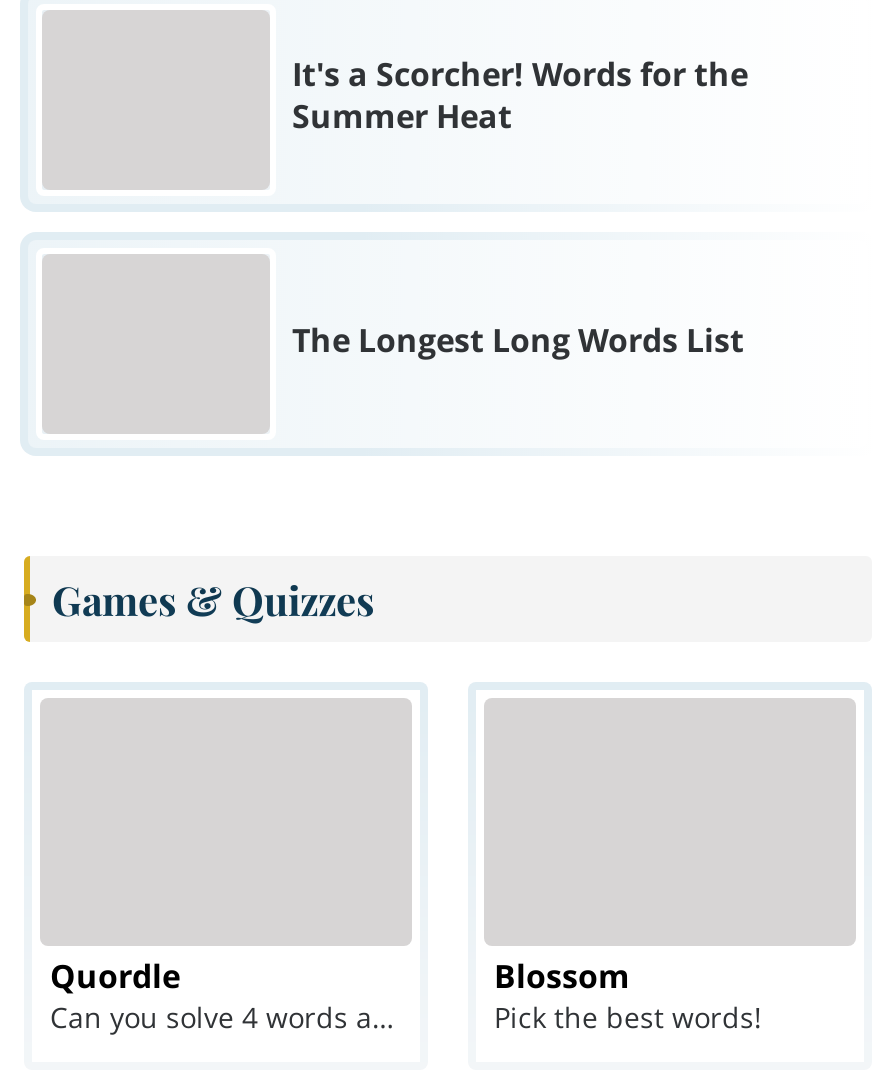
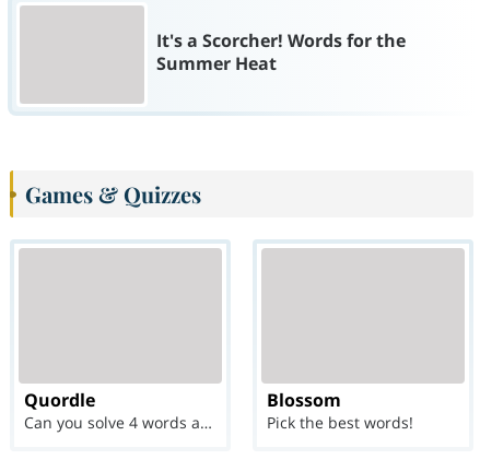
- The Longest Long Words List
